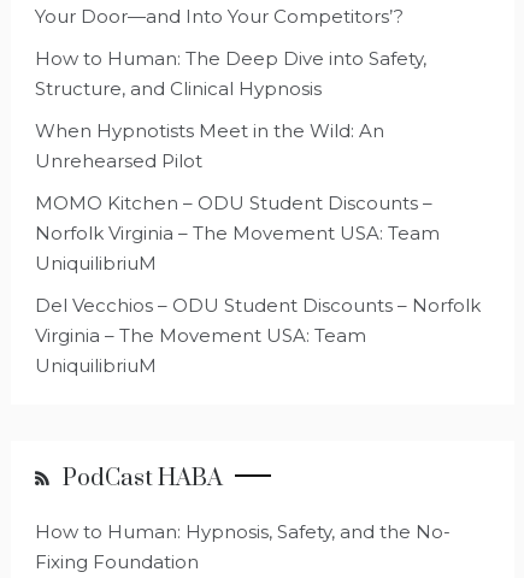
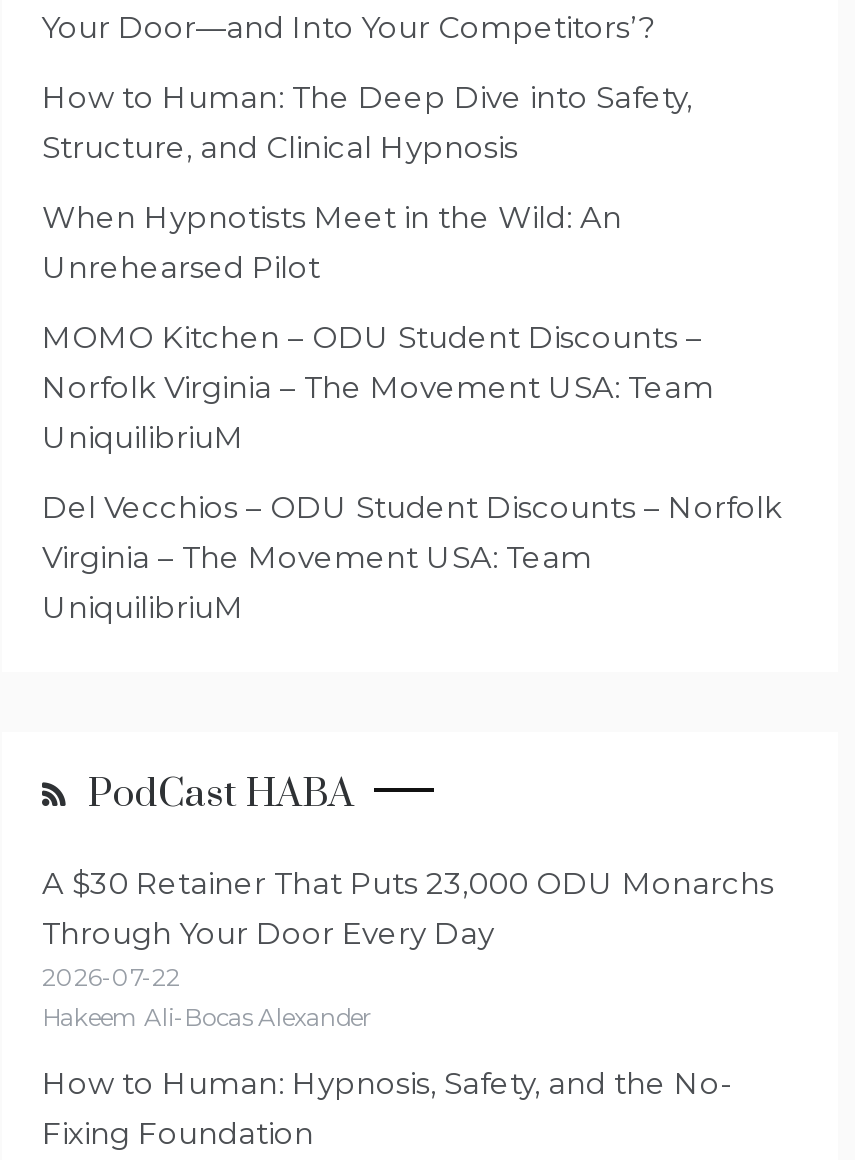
+ A $30 Retainer That Puts 23,000 ODU Monarchs
+ Through Your Door Every Day
+ 2026-07-22
+ Hakeem Ali-Bocas Alexander
